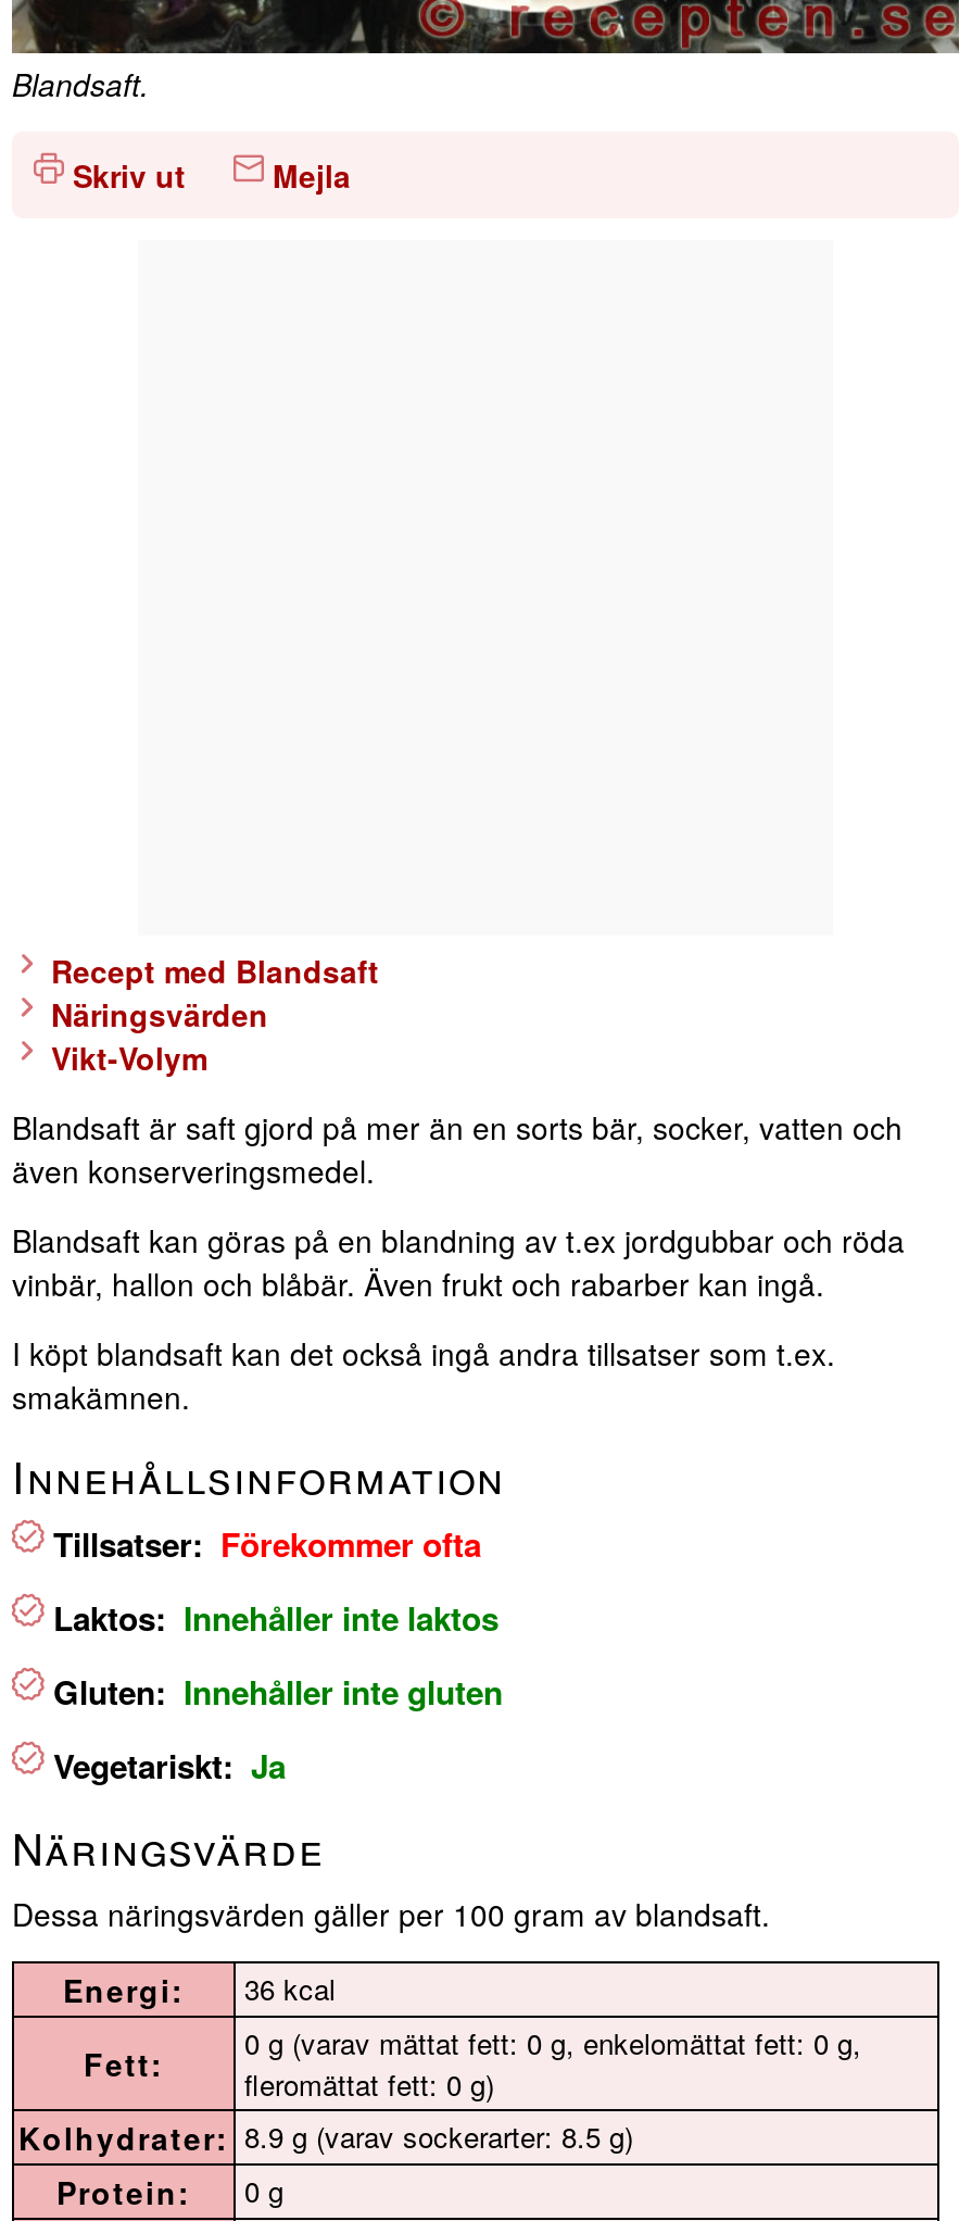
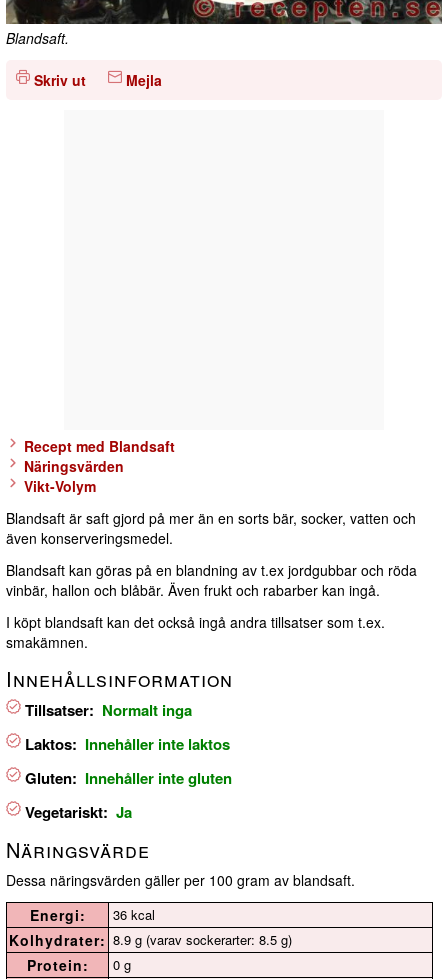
- Tillsatser: Förekommer ofta
+ Tillsatser: Normalt inga

- Fett:
- 0 g (varav mättat fett: 0 g, enkelomättat fett: 0 g,
- fleromättat fett: 0 g)
